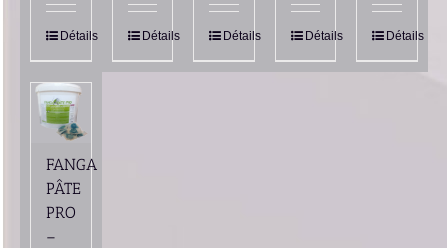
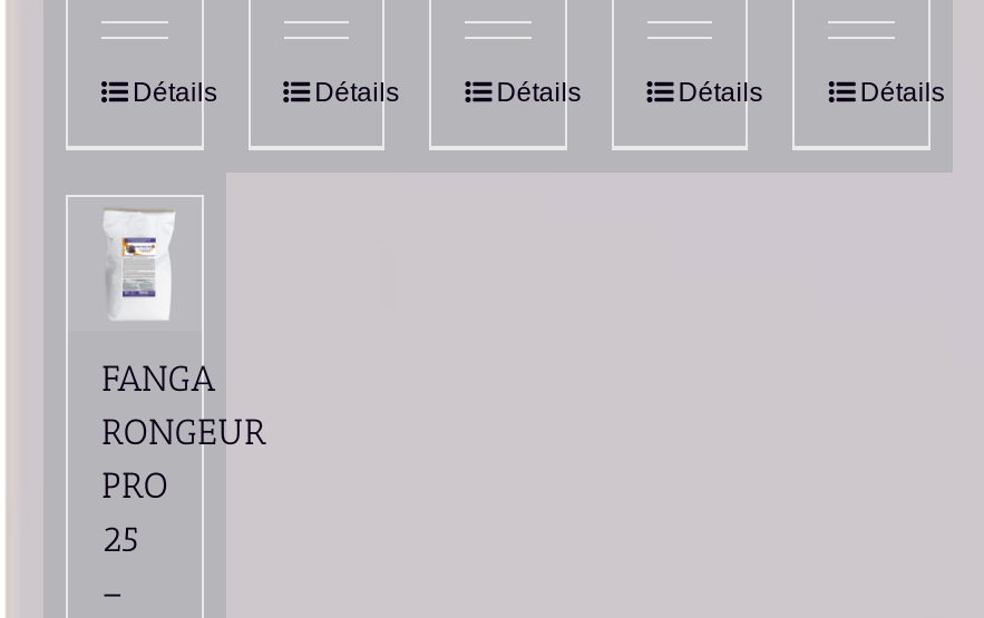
- [image]
- PÂTE
+ [image]
+ RONGEUR

+ 25
